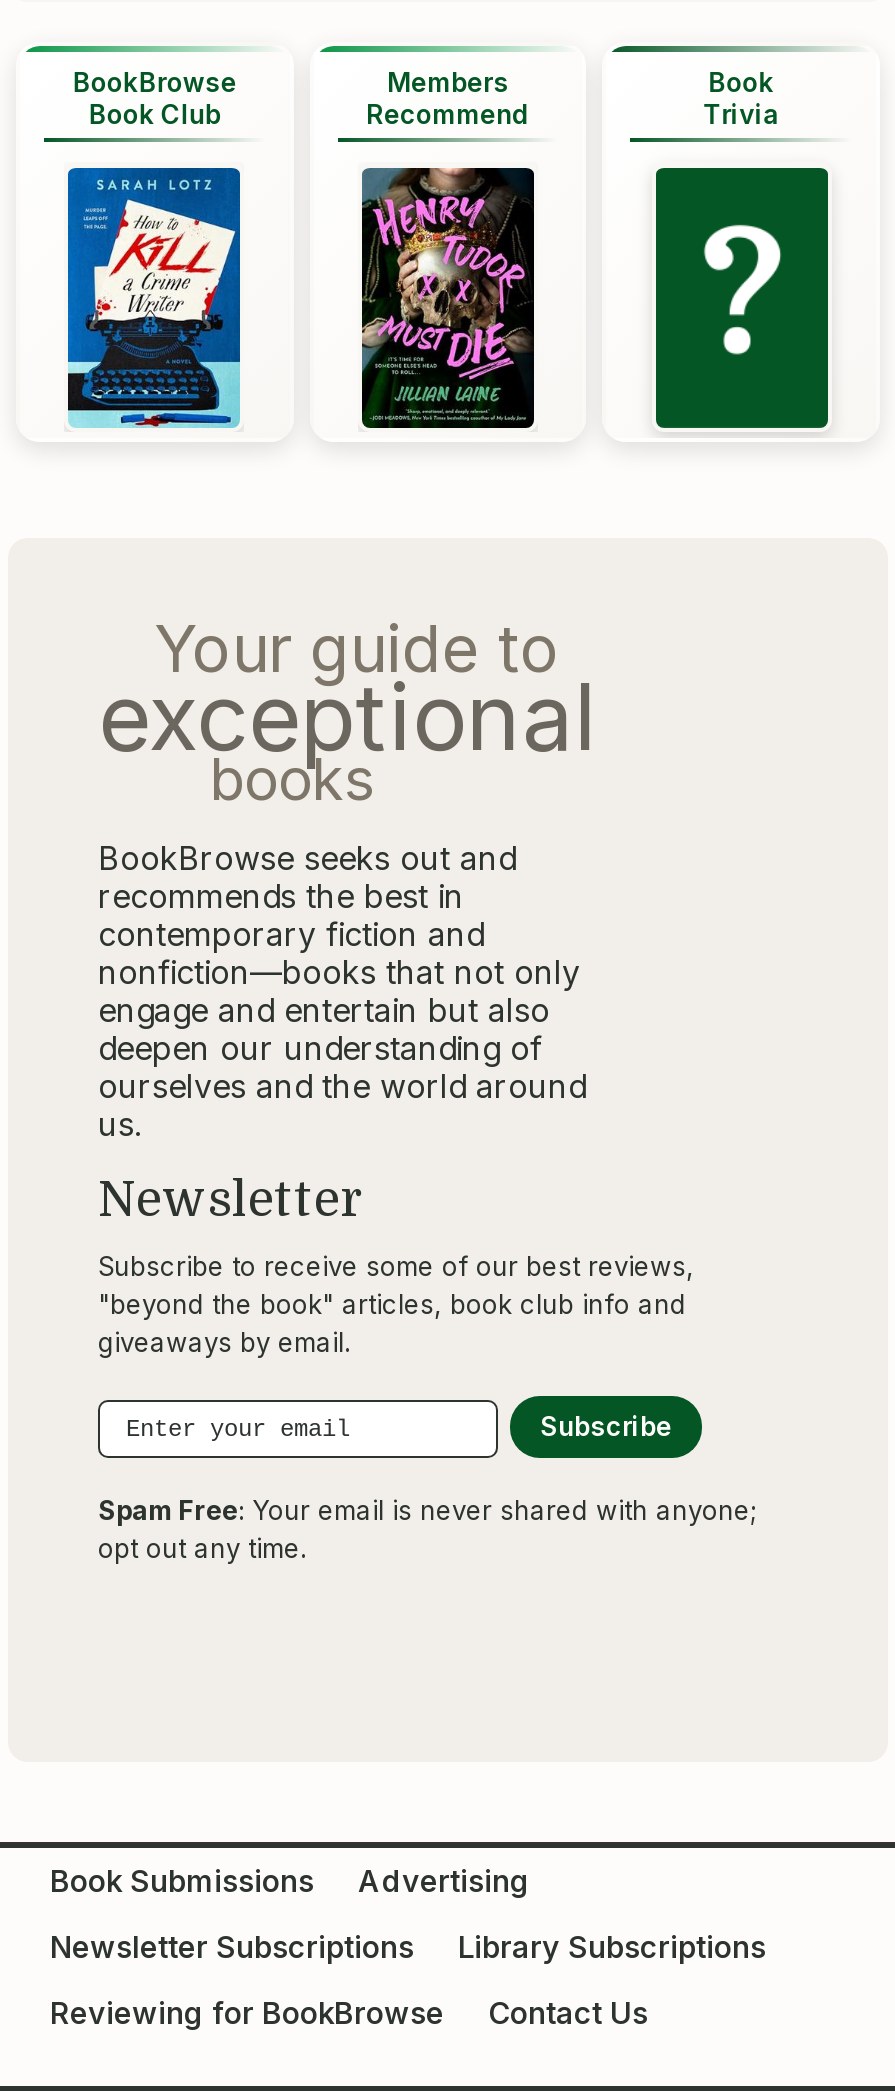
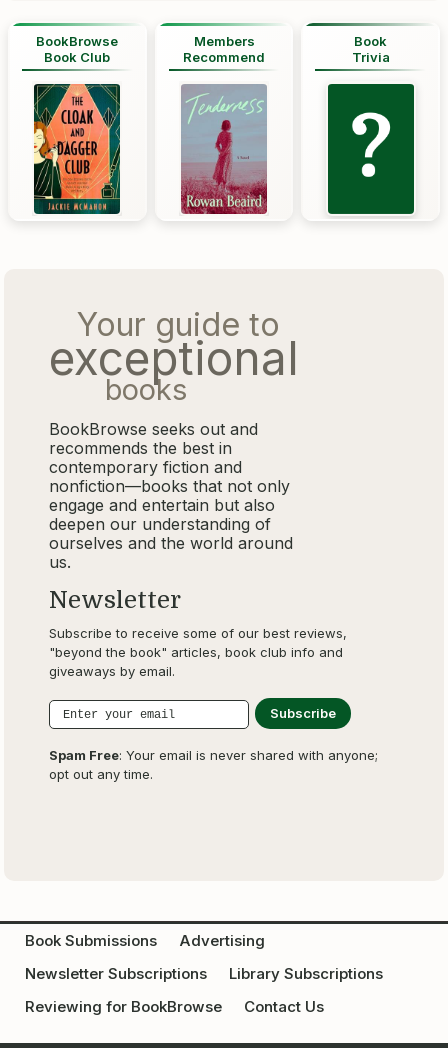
- [image]
+ [image]

- [image]
+ [image]
